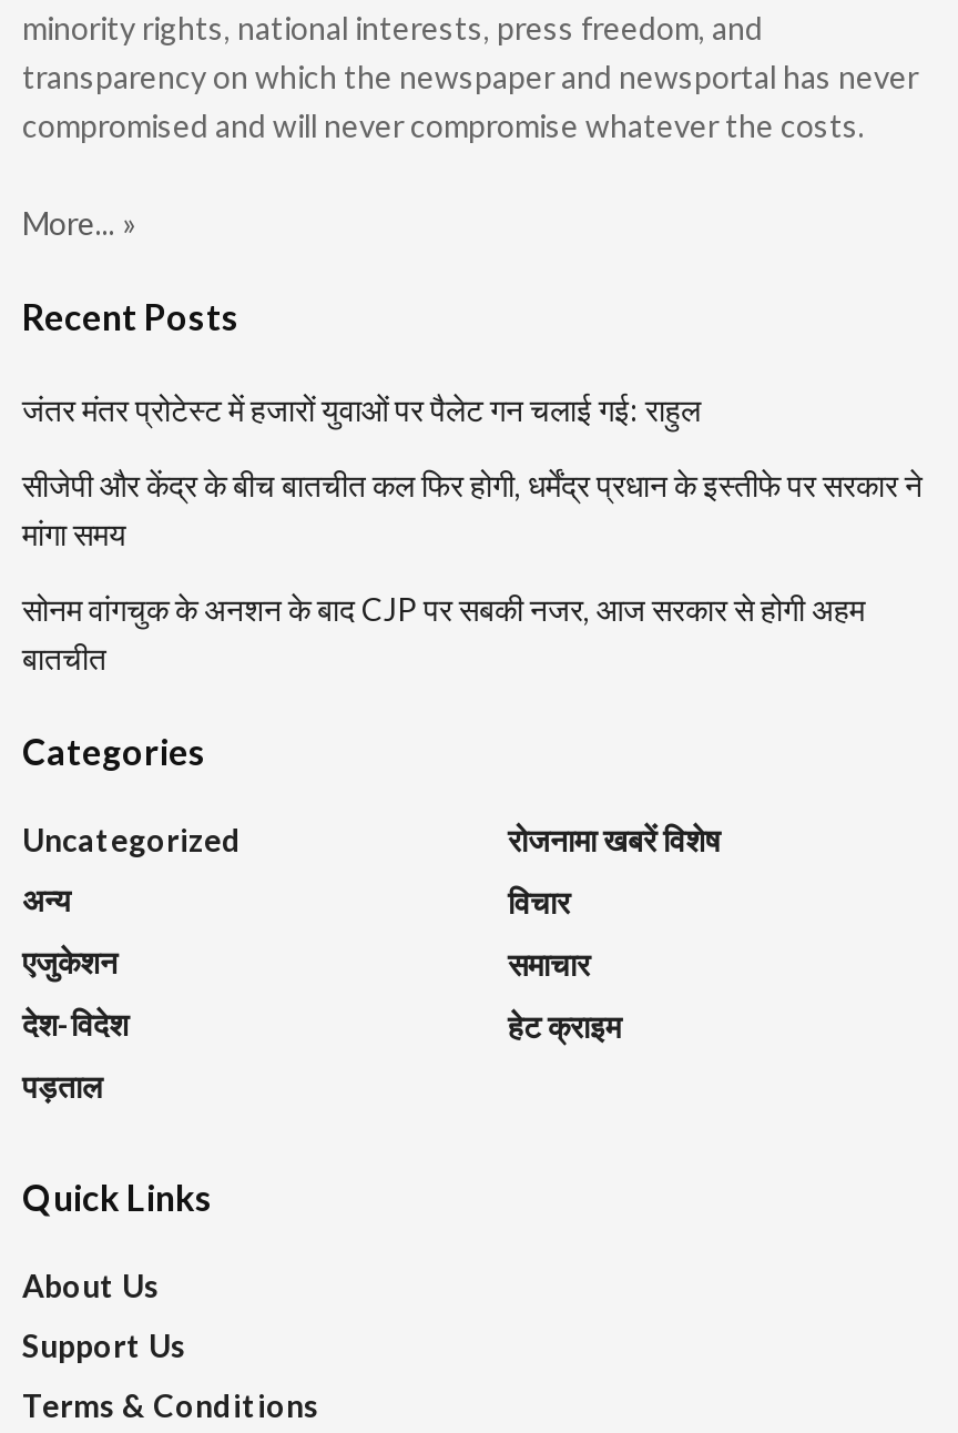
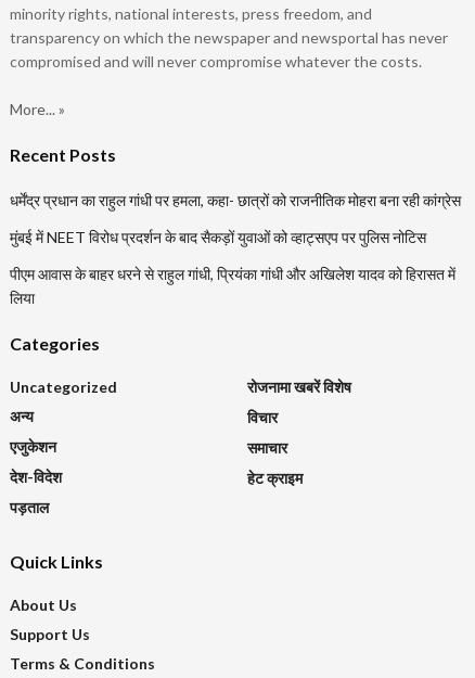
- जंतर मंतर प्रोटेस्ट में हजारों युवाओं पर पैलेट गन चलाई गई: राहुल
+ धर्मेंद्र प्रधान का राहुल गांधी पर हमला, कहा- छात्रों को राजनीतिक मोहरा बना रही कांग्रेस

- सीजेपी और केंद्र के बीच बातचीत कल फिर होगी, धर्मेंद्र प्रधान के इस्तीफे पर सरकार ने
- मांगा समय
+ मुंबई में NEET विरोध प्रदर्शन के बाद सैकड़ों युवाओं को व्हाट्सएप पर पुलिस नोटिस

- सोनम वांगचुक के अनशन के बाद CJP पर सबकी नजर, आज सरकार से होगी अहम
- बातचीत
+ पीएम आवास के बाहर धरने से राहुल गांधी, प्रियंका गांधी और अखिलेश यादव को हिरासत में
+ लिया
